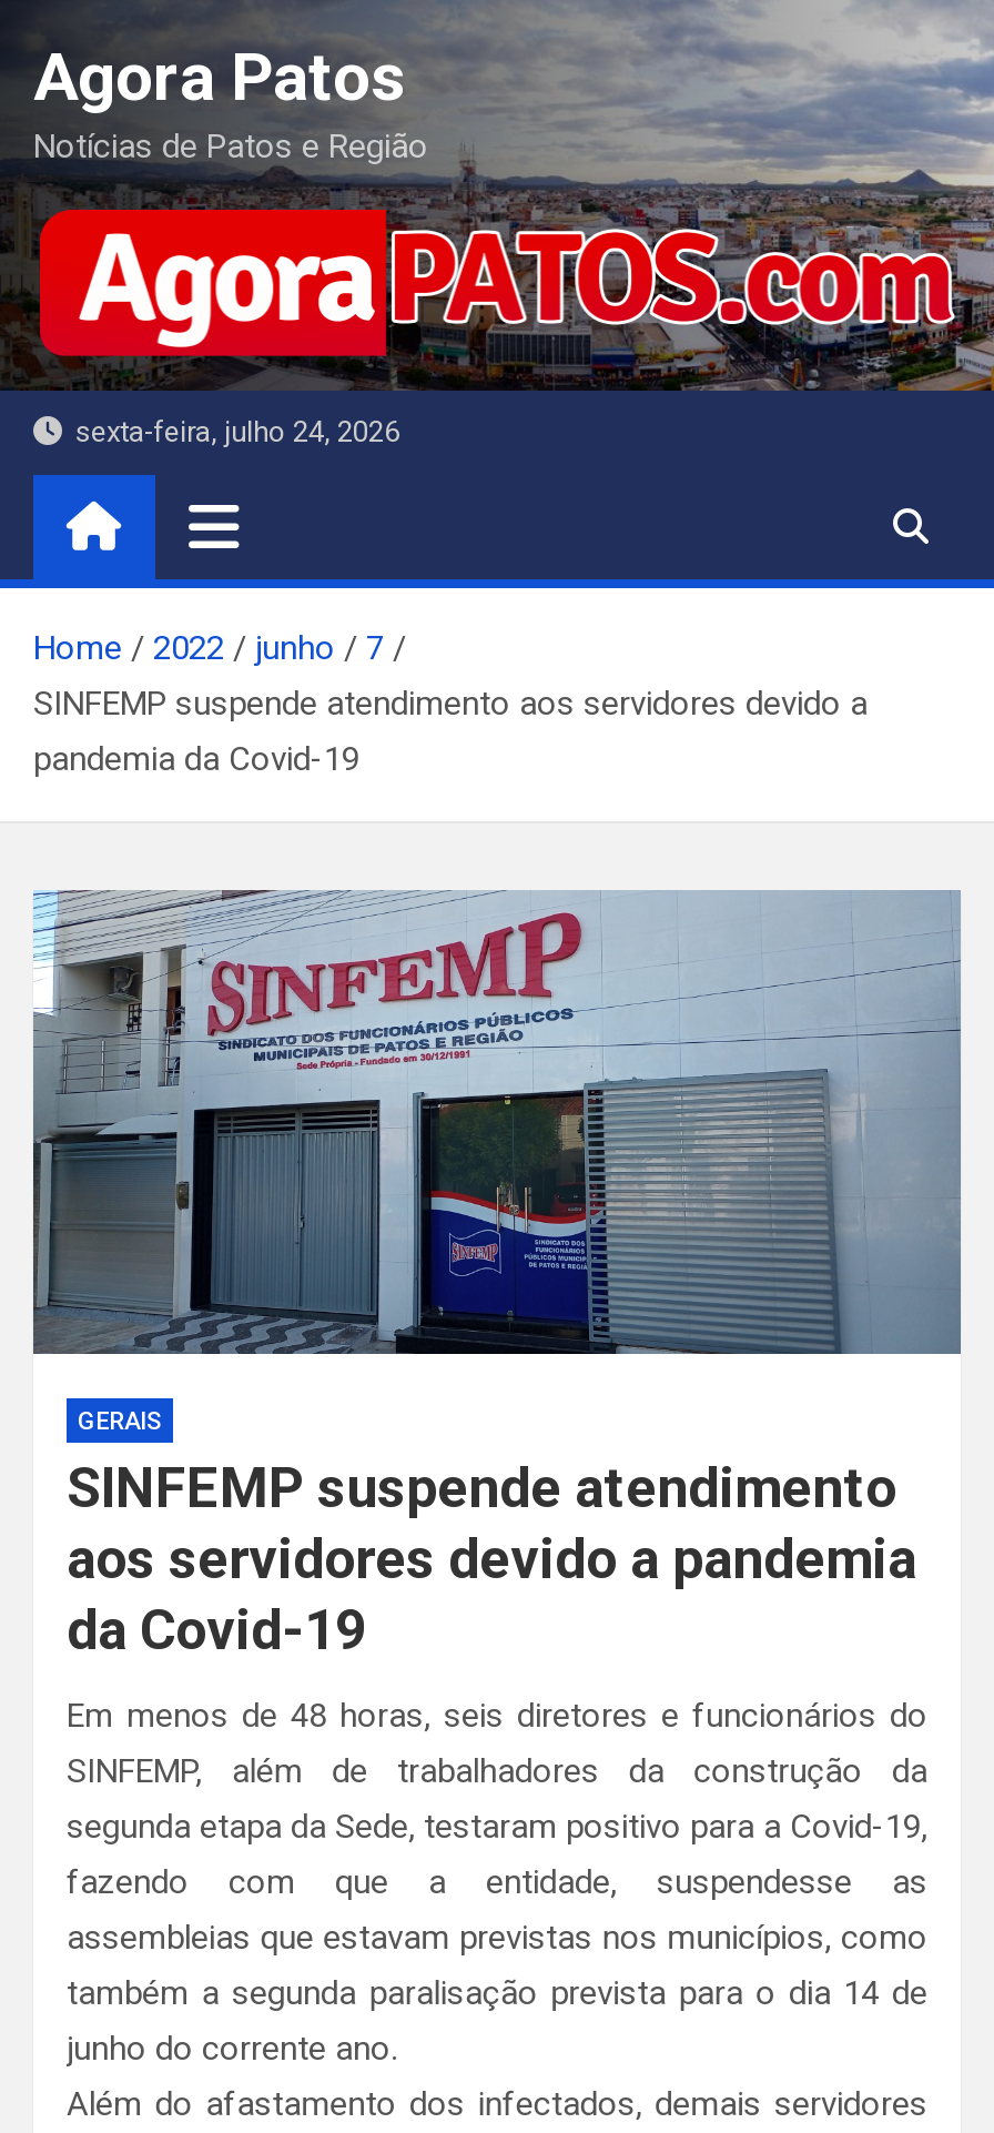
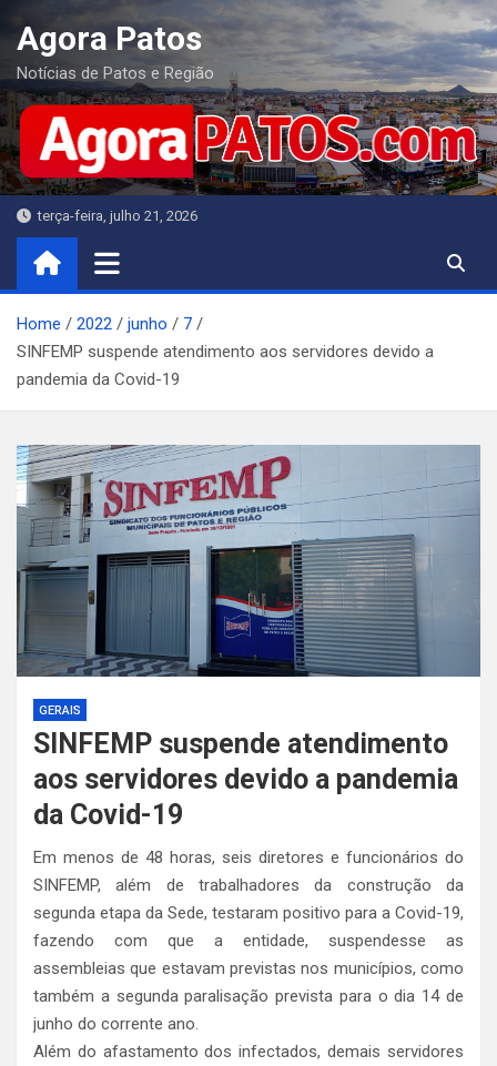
- sexta-feira, julho 24, 2026
+ terça-feira, julho 21, 2026
